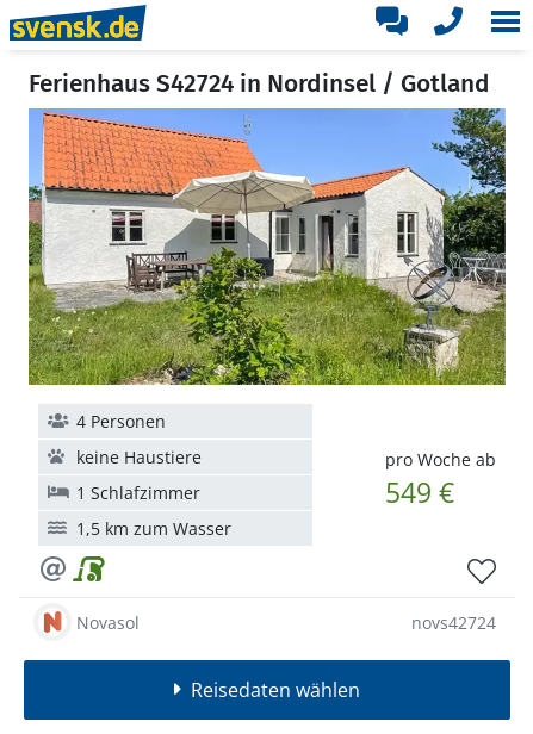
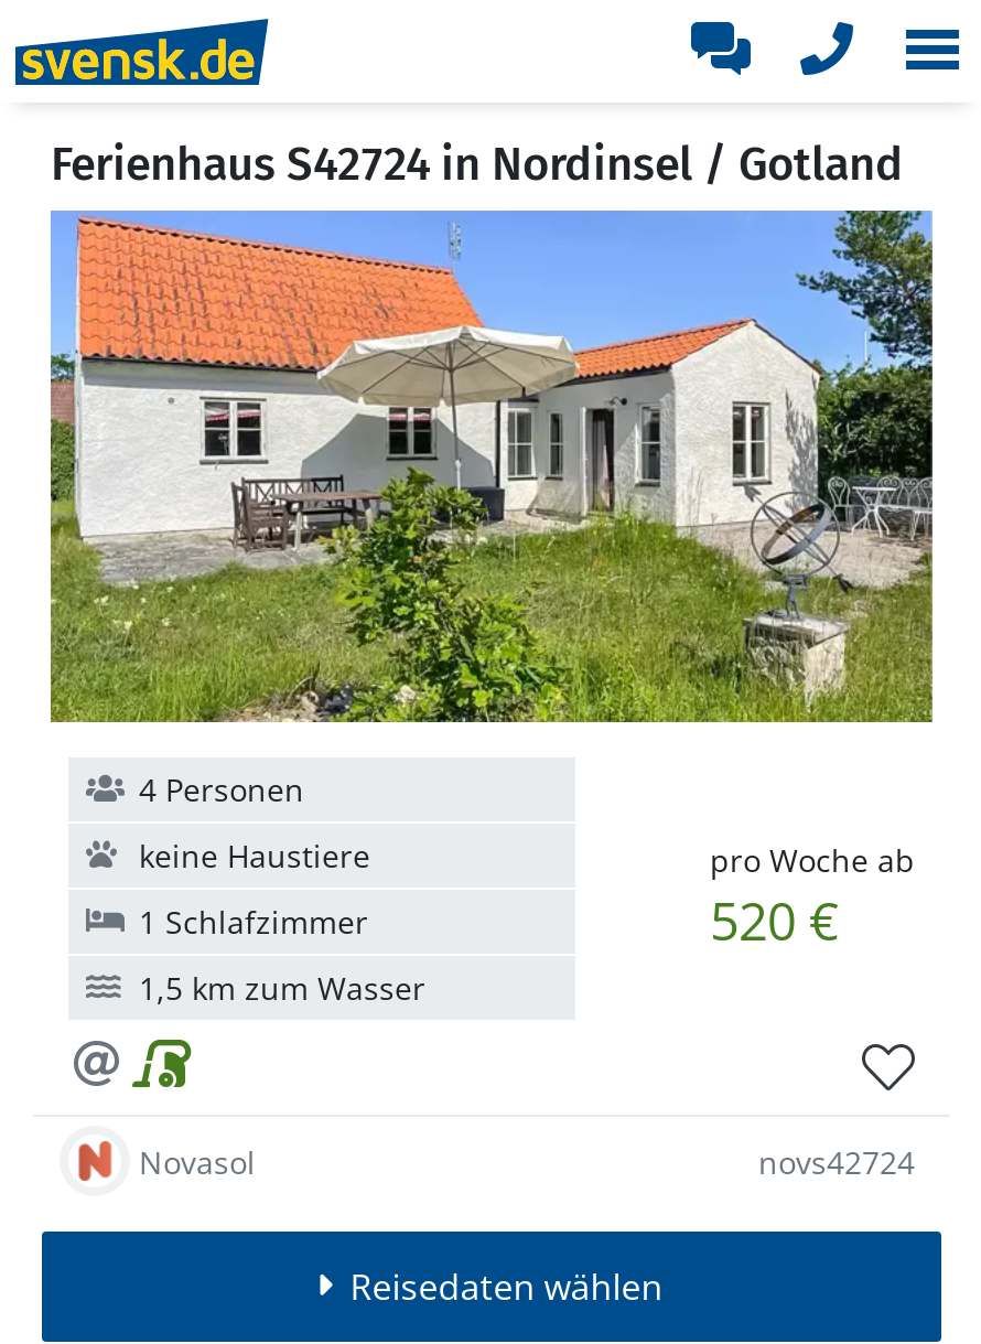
- 549 €
+ 520 €
